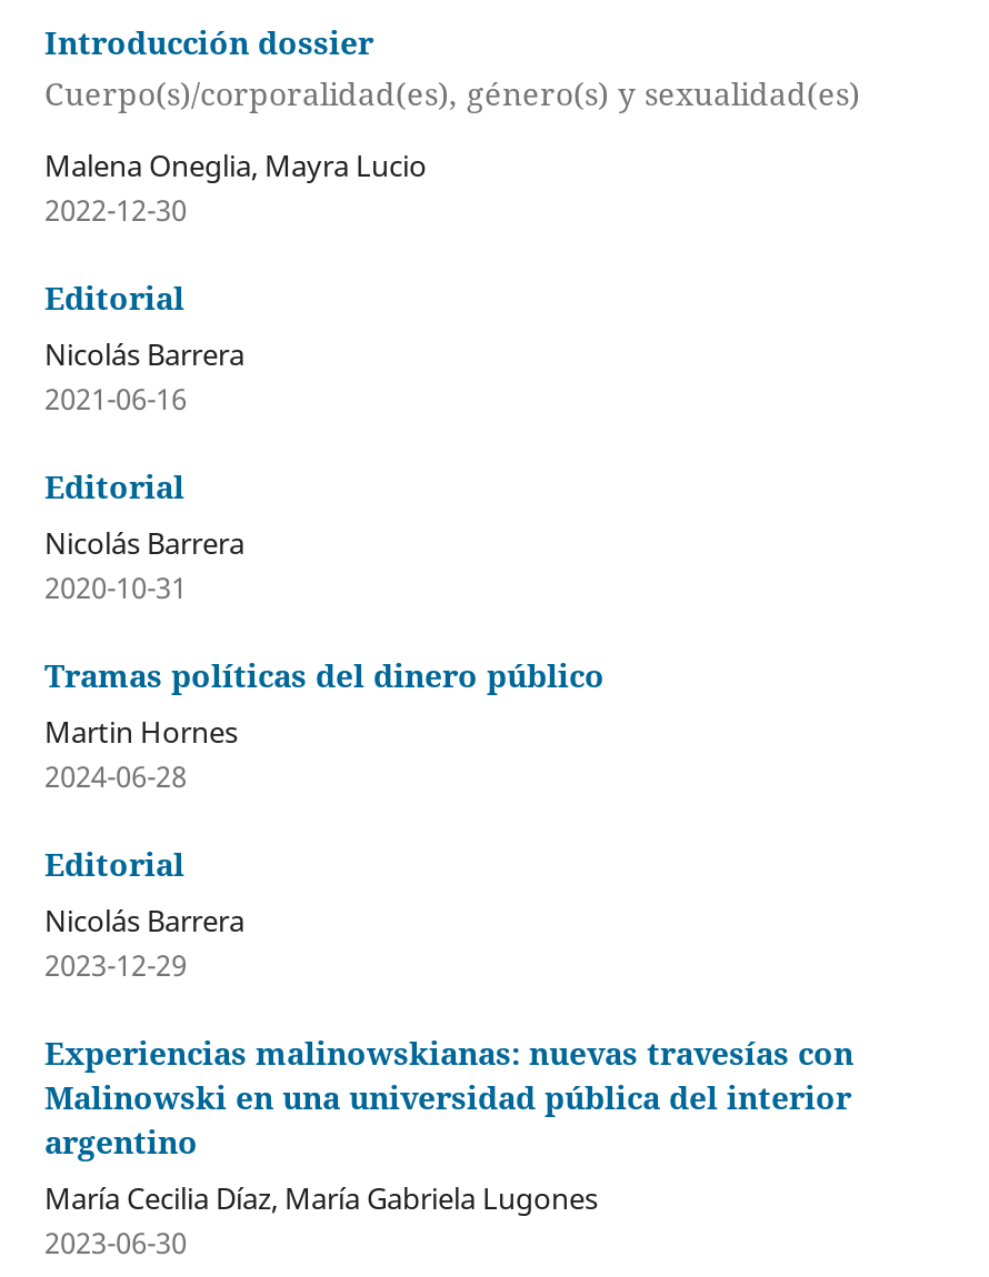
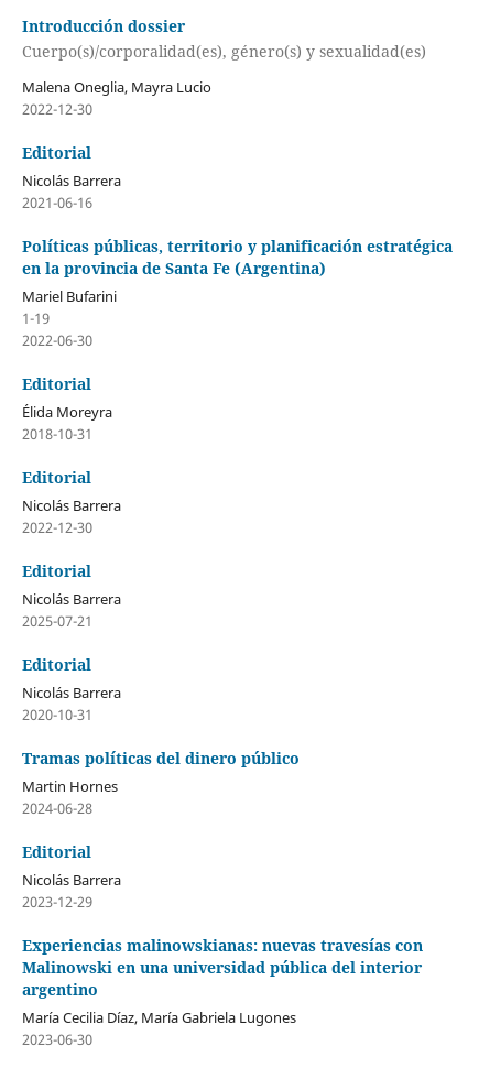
+ Políticas públicas, territorio y planificación estratégica
+ en la provincia de Santa Fe (Argentina)
+ Mariel Bufarini
+ 1-19
+ 2022-06-30
+ Editorial
+ Élida Moreyra
+ 2018-10-31
+ Editorial
+ Nicolás Barrera
+ 2022-12-30
+ Editorial
+ Nicolás Barrera
+ 2025-07-21
